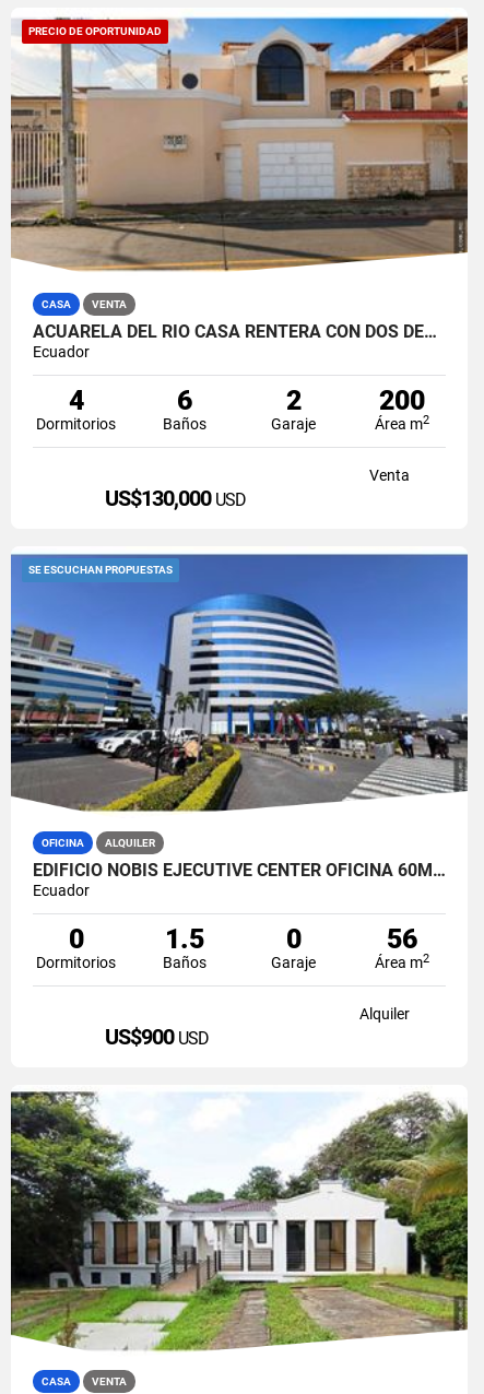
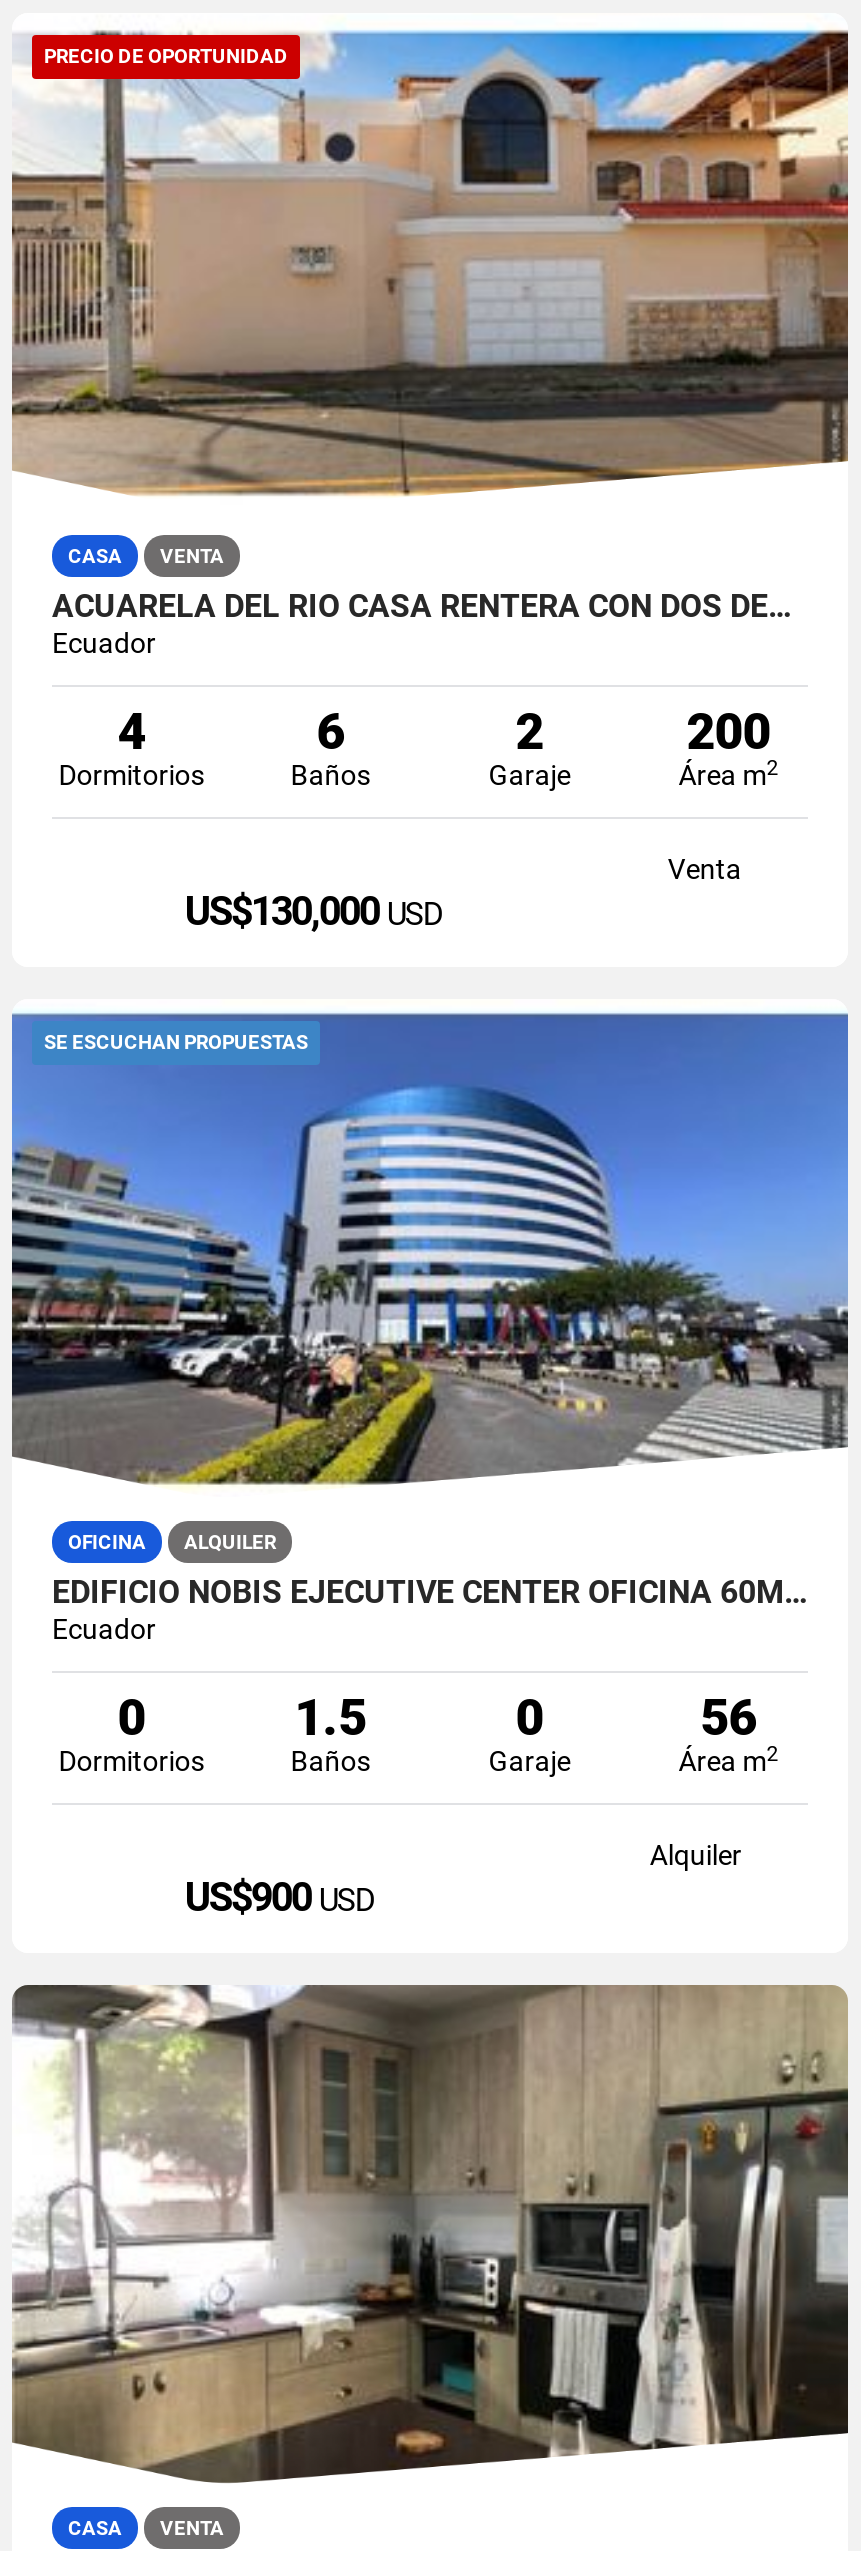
- [image]
+ [image]
